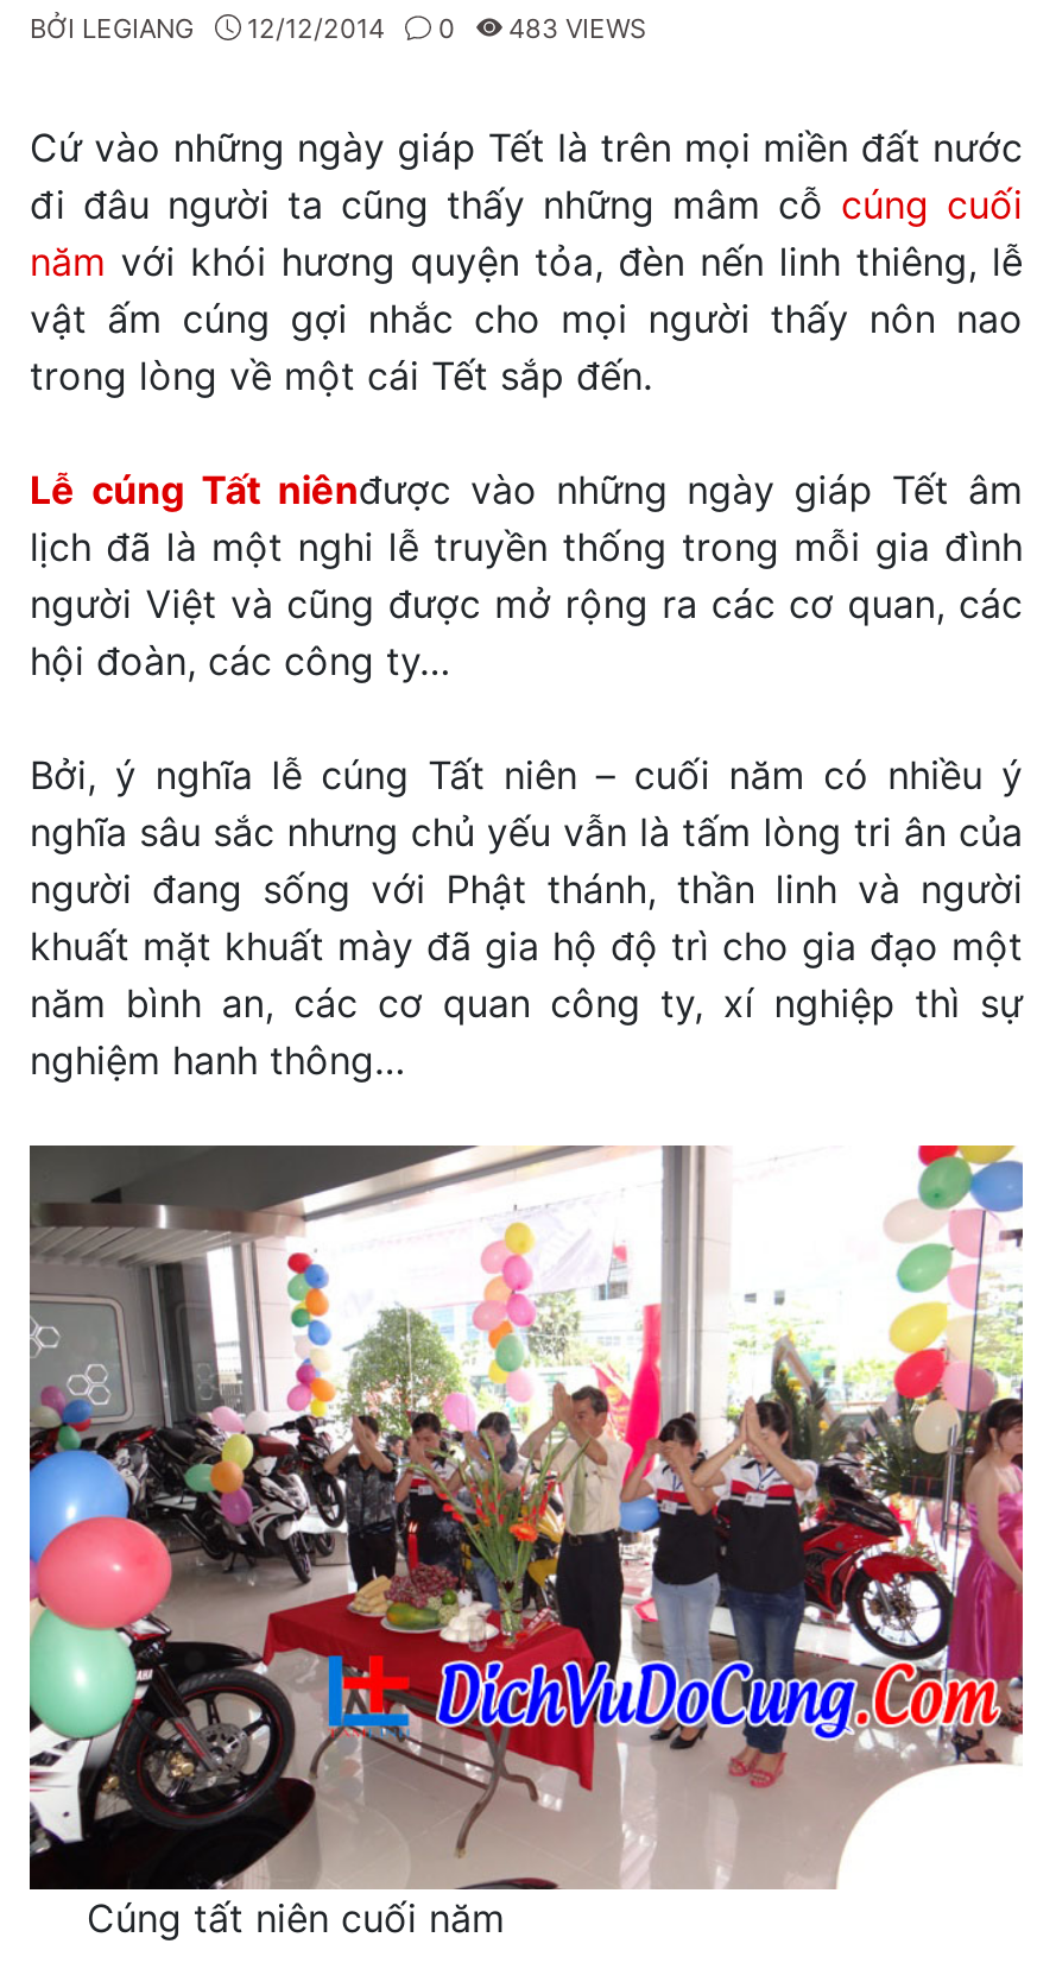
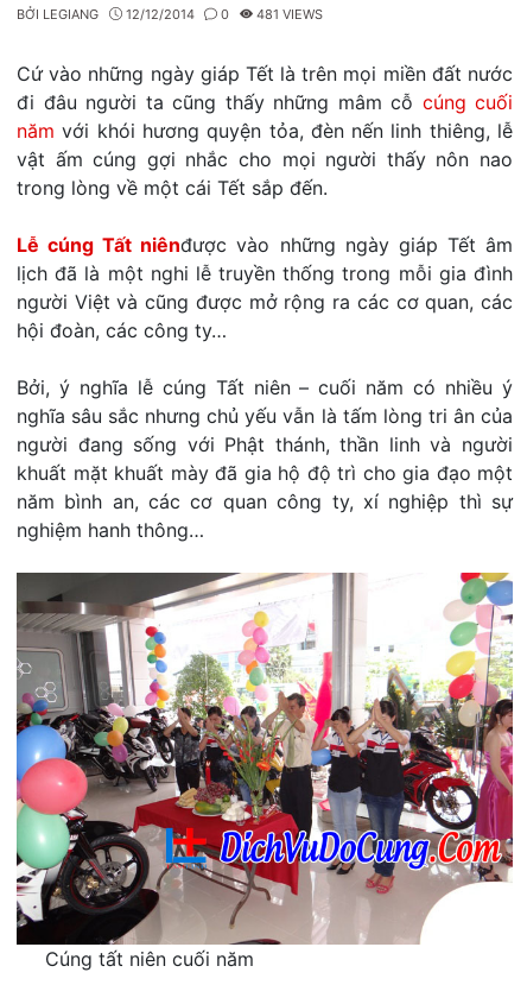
- BỞI LEGIANG 12/12/2014 0 483 VIEWS
+ BỞI LEGIANG 12/12/2014 0 481 VIEWS
